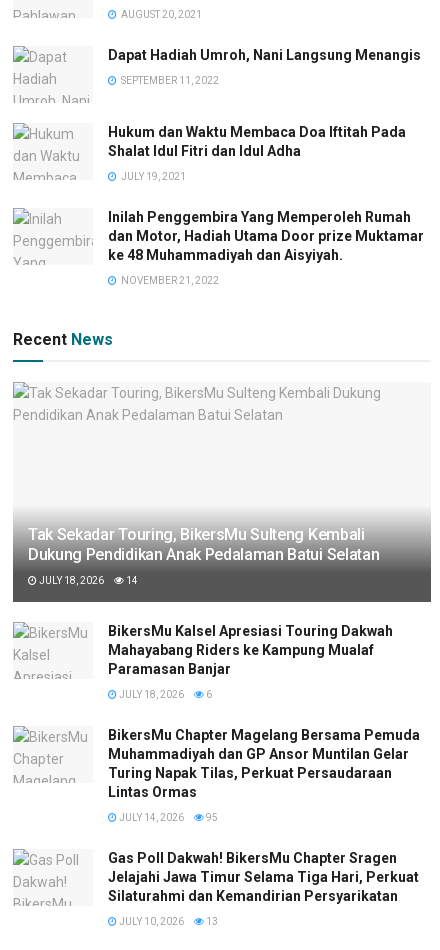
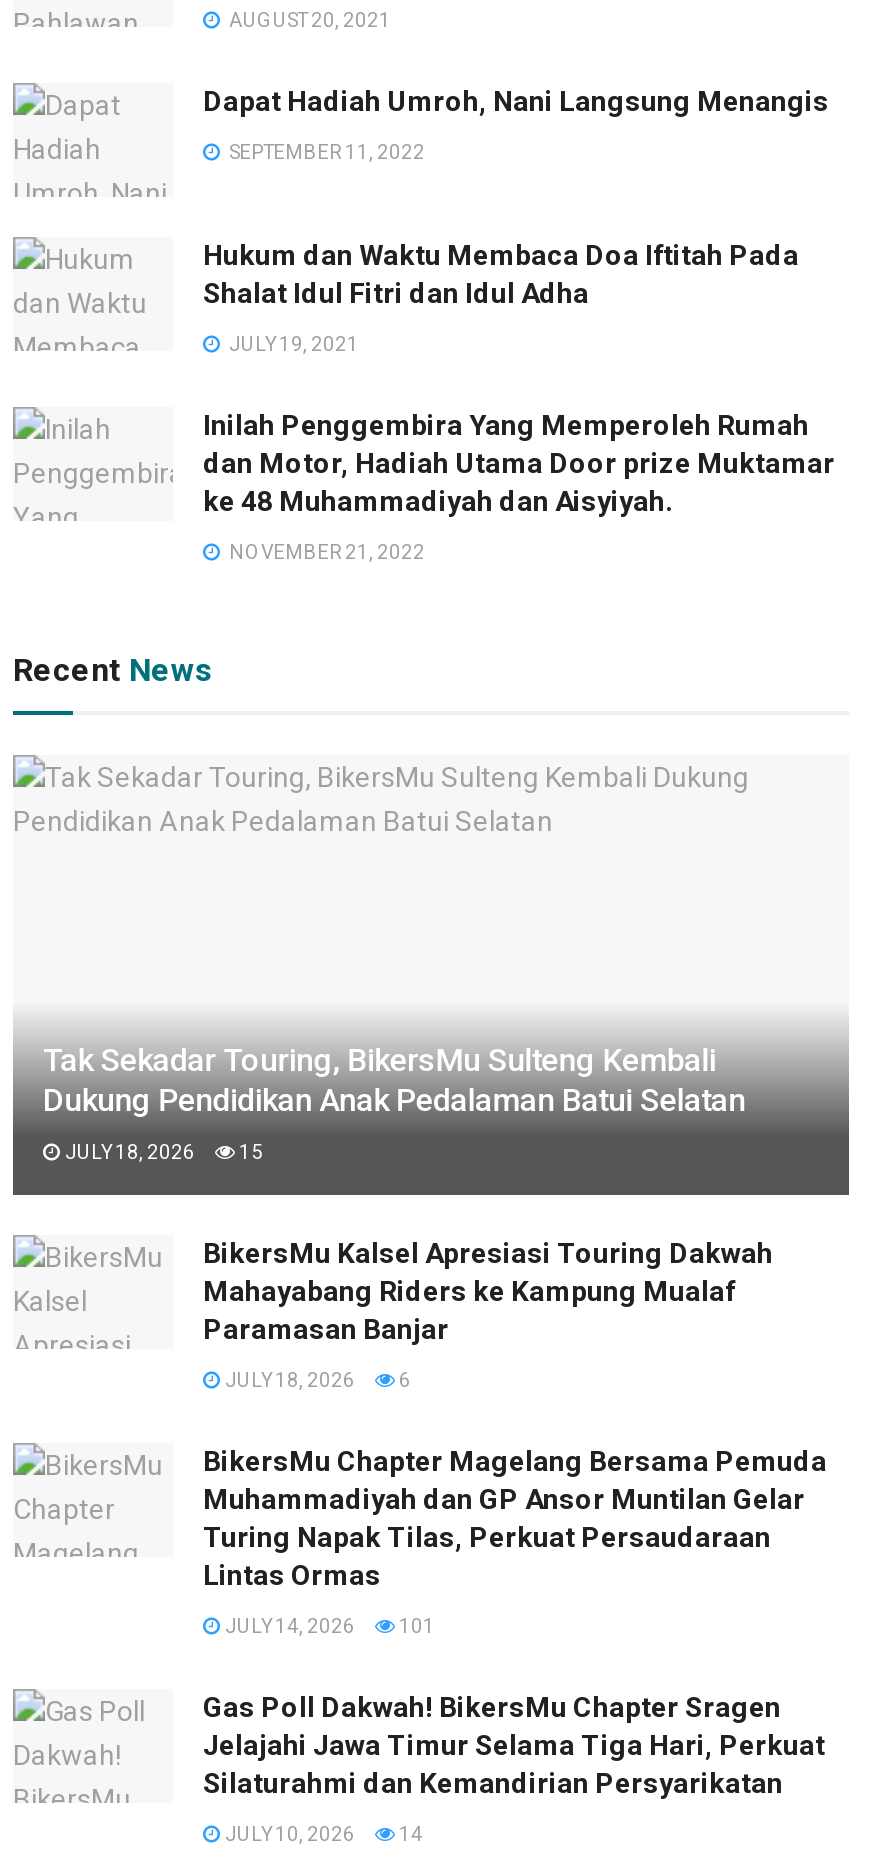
- JULY 18, 2026 14
+ JULY 18, 2026 15

- JULY 14, 2026 95
+ JULY 14, 2026 101

- JULY 10, 2026 13
+ JULY 10, 2026 14
